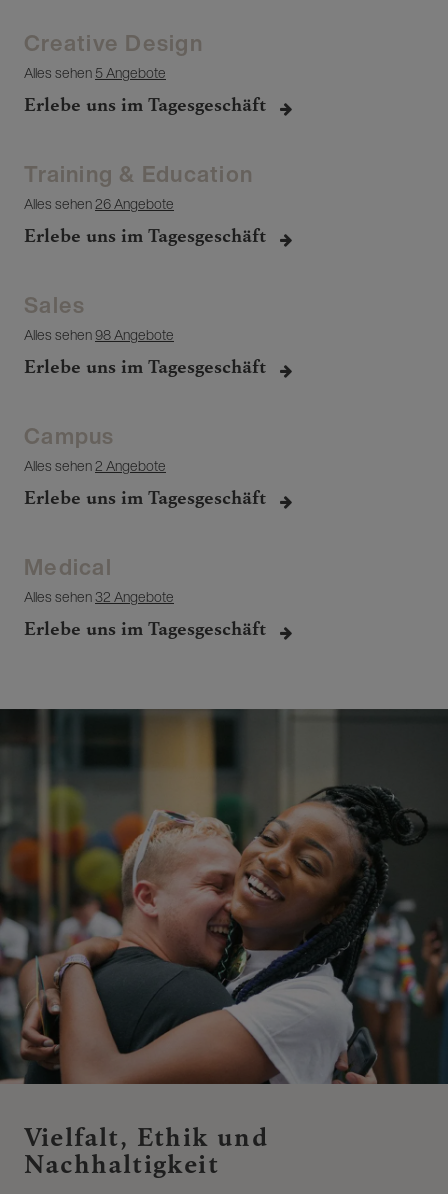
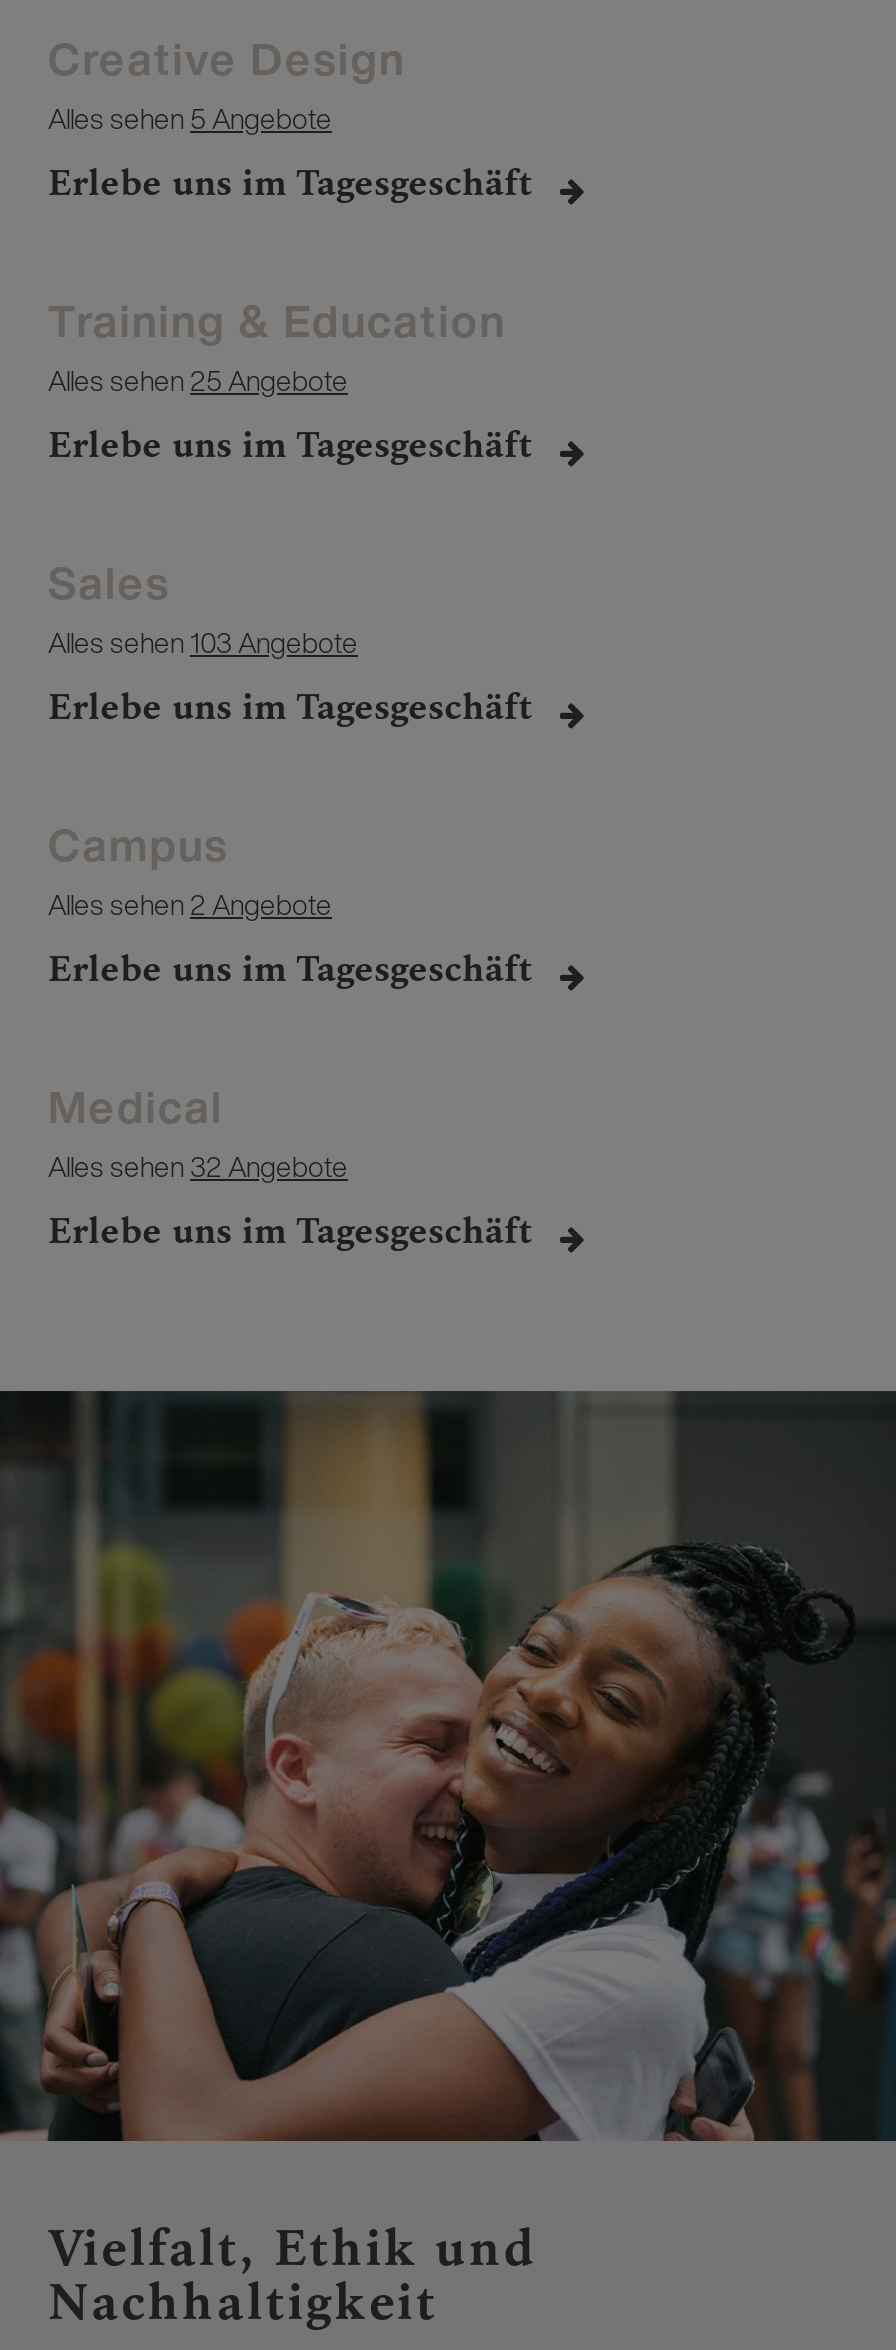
- Alles sehen 26 Angebote
+ Alles sehen 25 Angebote

- Alles sehen 98 Angebote
+ Alles sehen 103 Angebote
